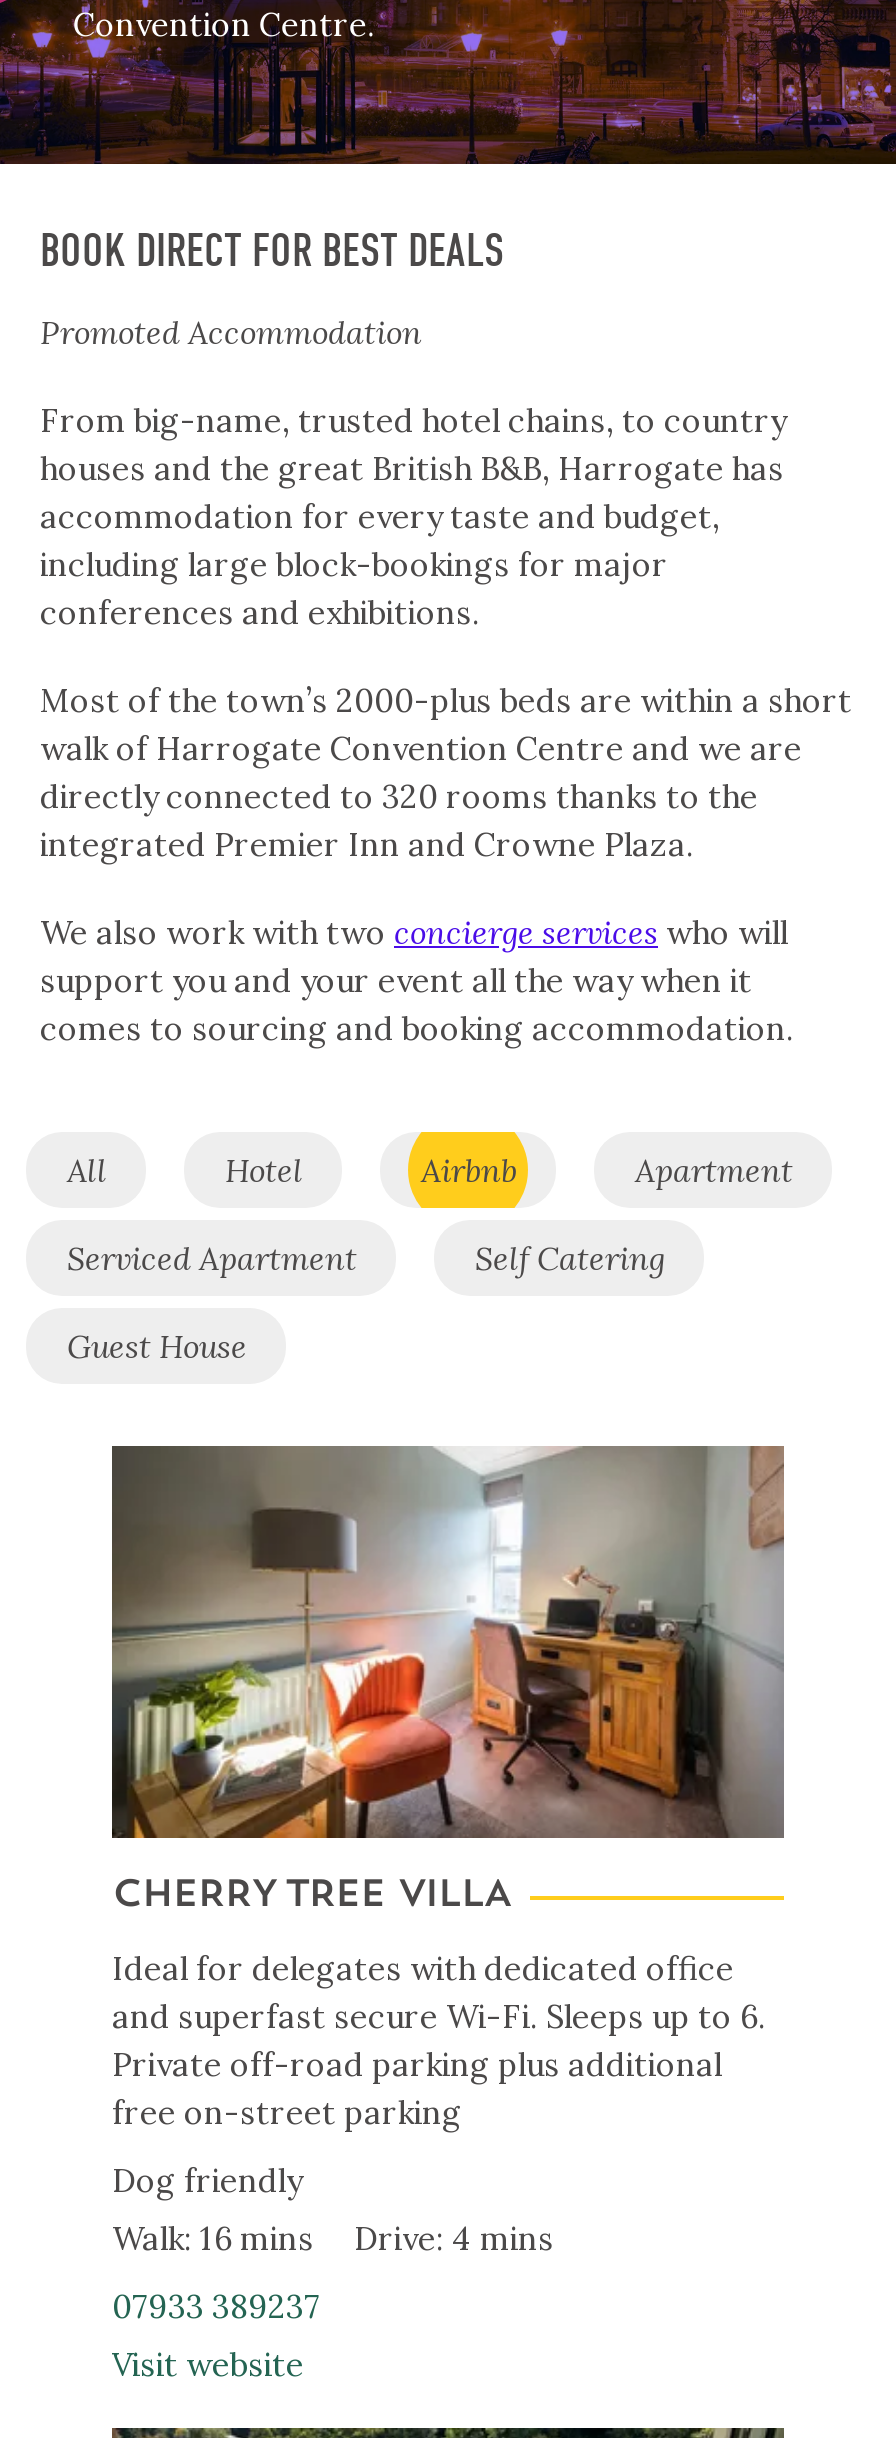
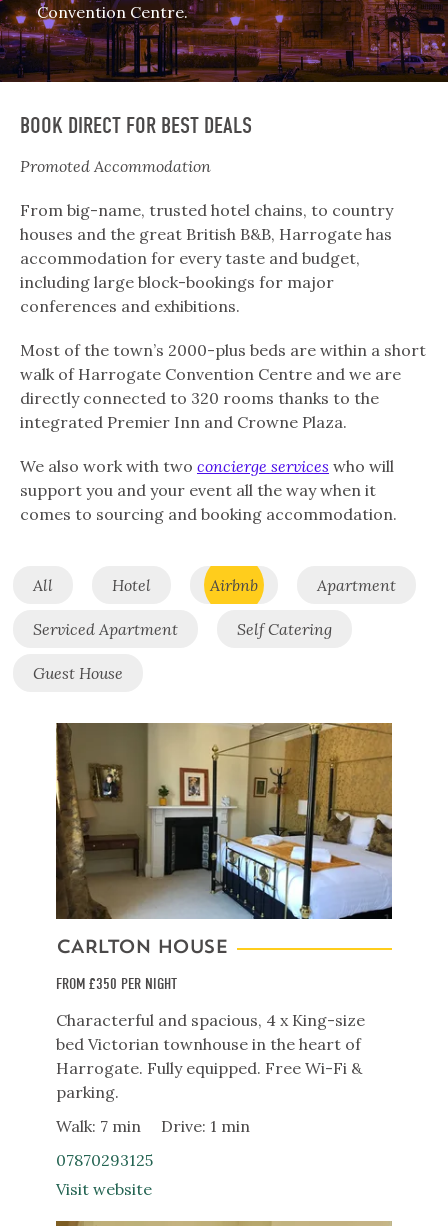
- [image]
- CHERRY TREE VILLA
- Ideal for delegates with dedicated office
- and superfast secure Wi-Fi. Sleeps up to 6.
- Private off-road parking plus additional
- free on-street parking
- Dog friendly
- Walk: 16 mins
- Drive: 4 mins
- 07933 389237
+ [image]
+ CARLTON HOUSE
+ FROM £350 PER NIGHT
+ Characterful and spacious, 4 x King-size
+ bed Victorian townhouse in the heart of
+ Harrogate. Fully equipped. Free Wi-Fi &
+ parking.
+ Walk: 7 min
+ Drive: 1 min
+ 07870293125
